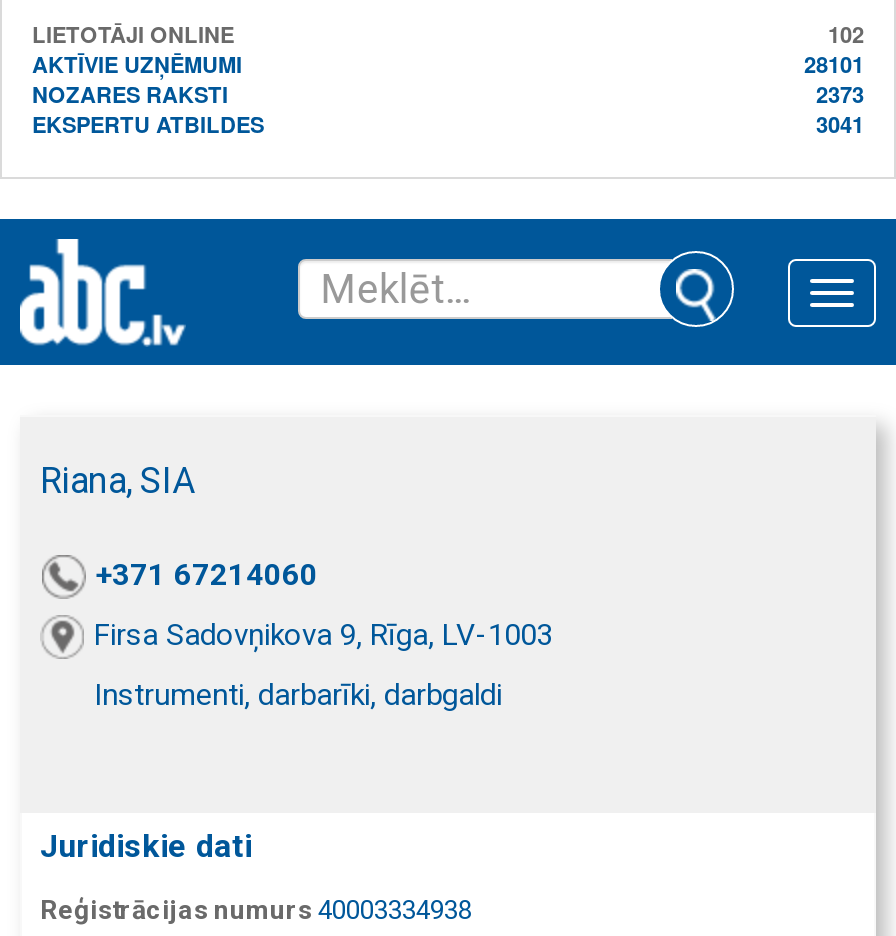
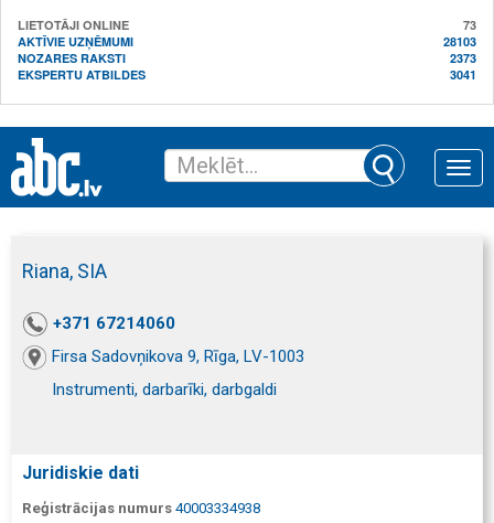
- 102
+ 73

- 28101
+ 28103
